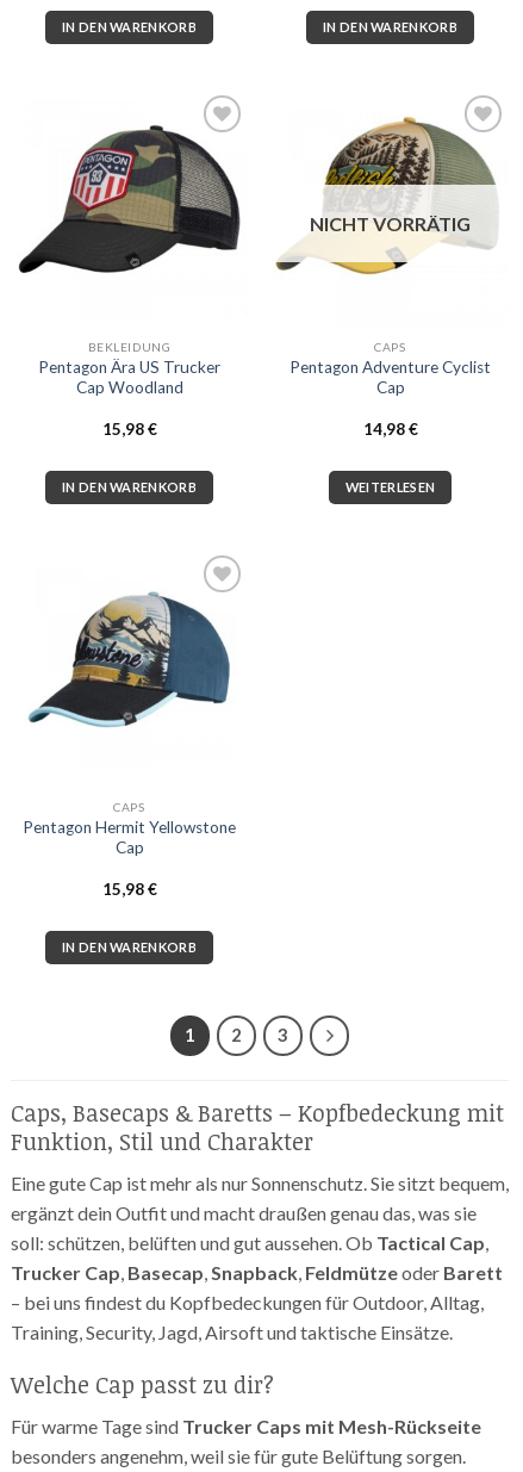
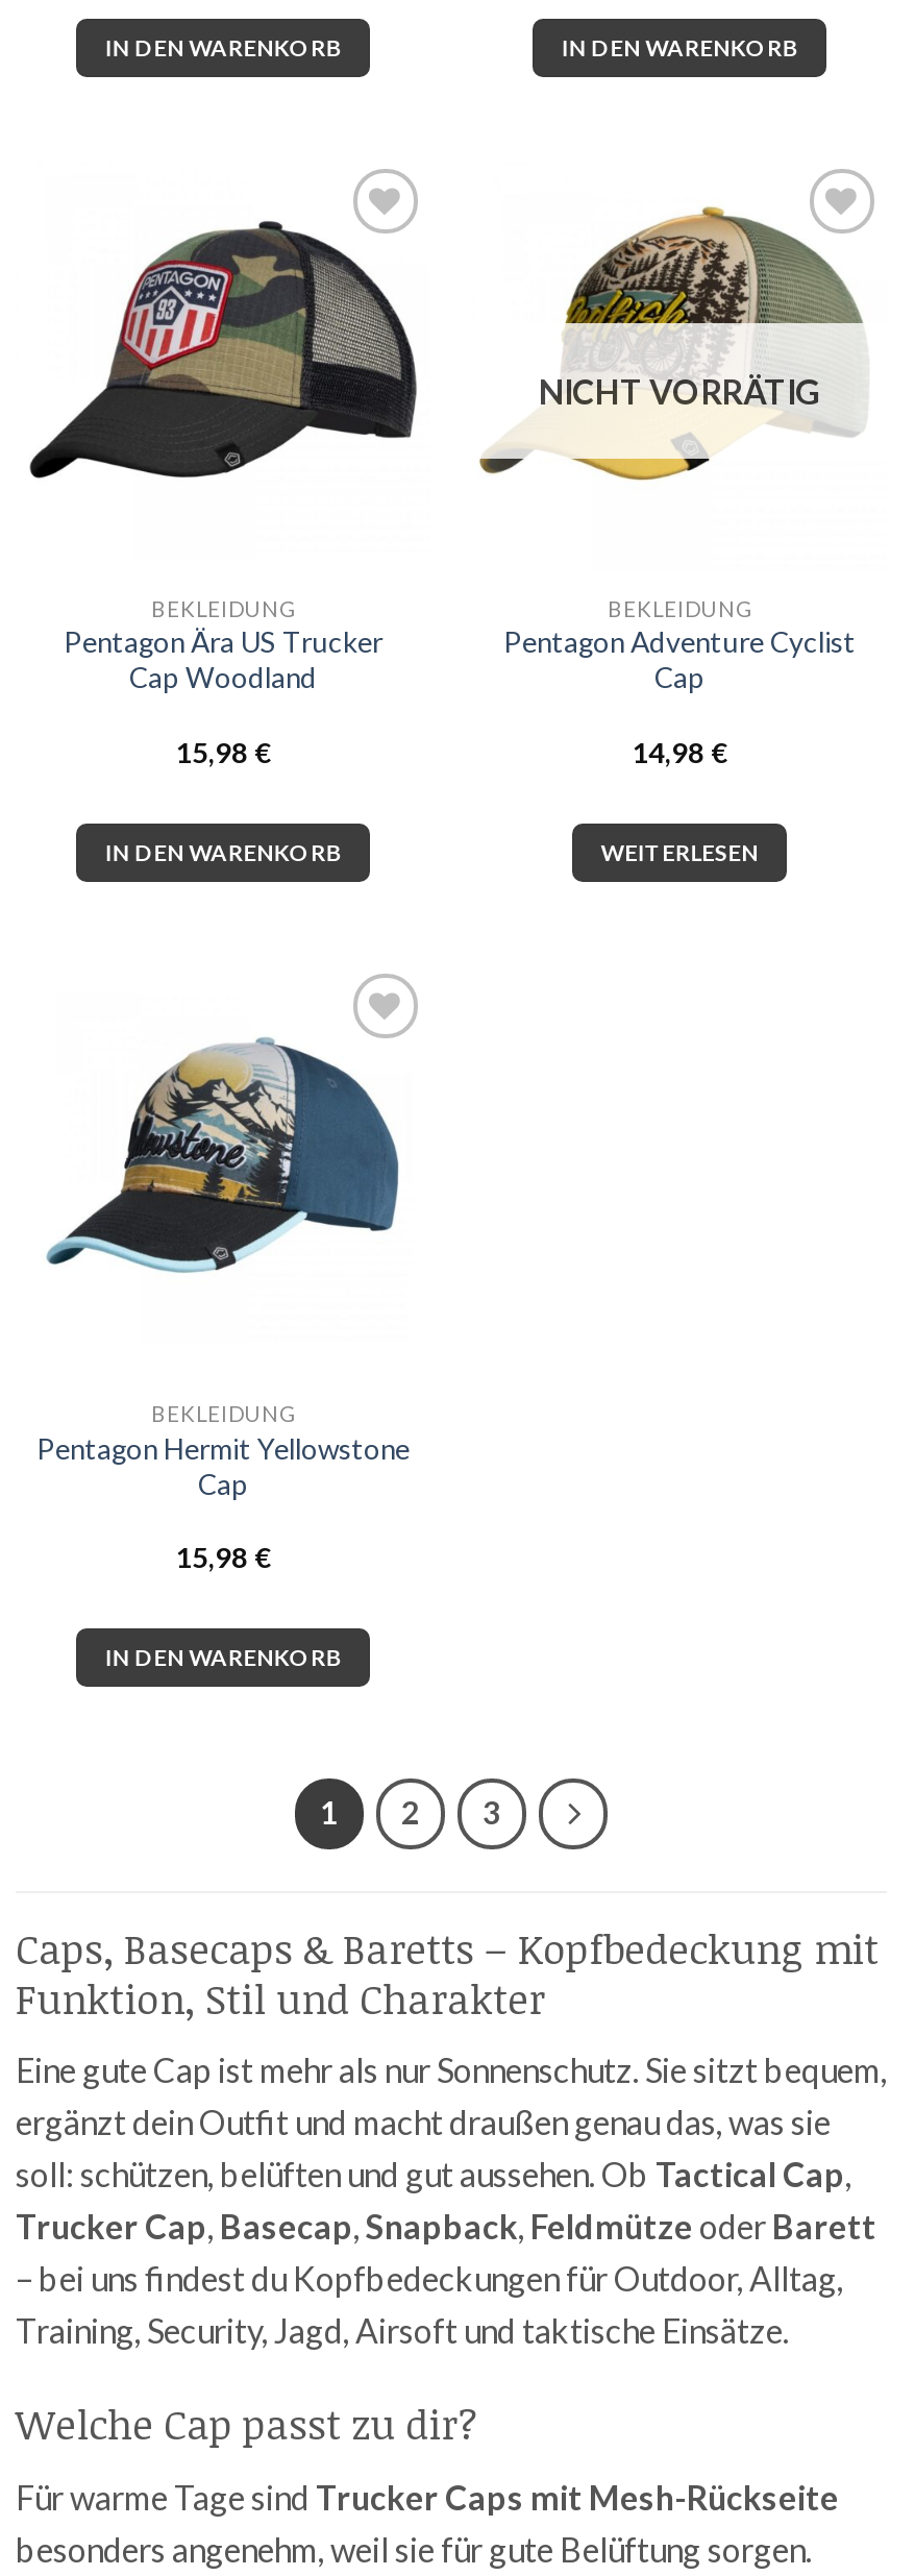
- CAPS
+ BEKLEIDUNG

- CAPS
+ BEKLEIDUNG
